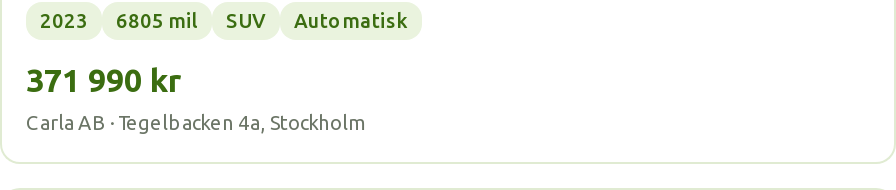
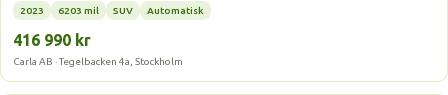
- 2023 6805 mil SUV Automatisk
+ 2023 6203 mil SUV Automatisk

- 371 990 kr
+ 416 990 kr
